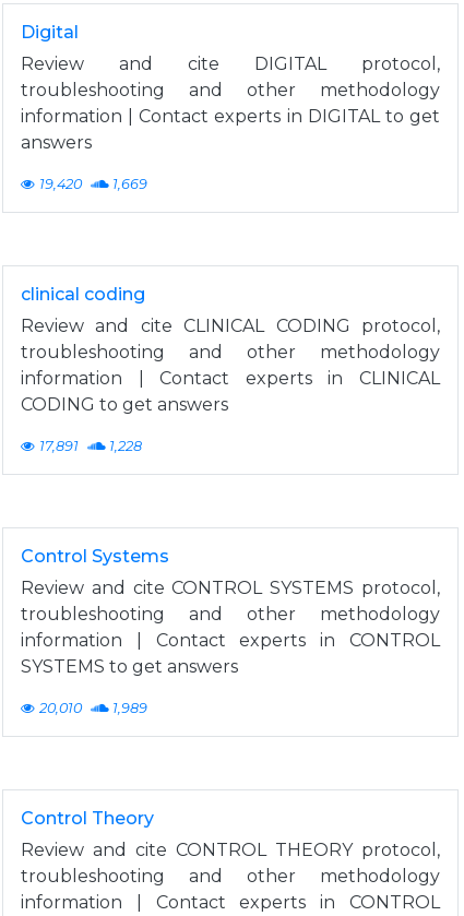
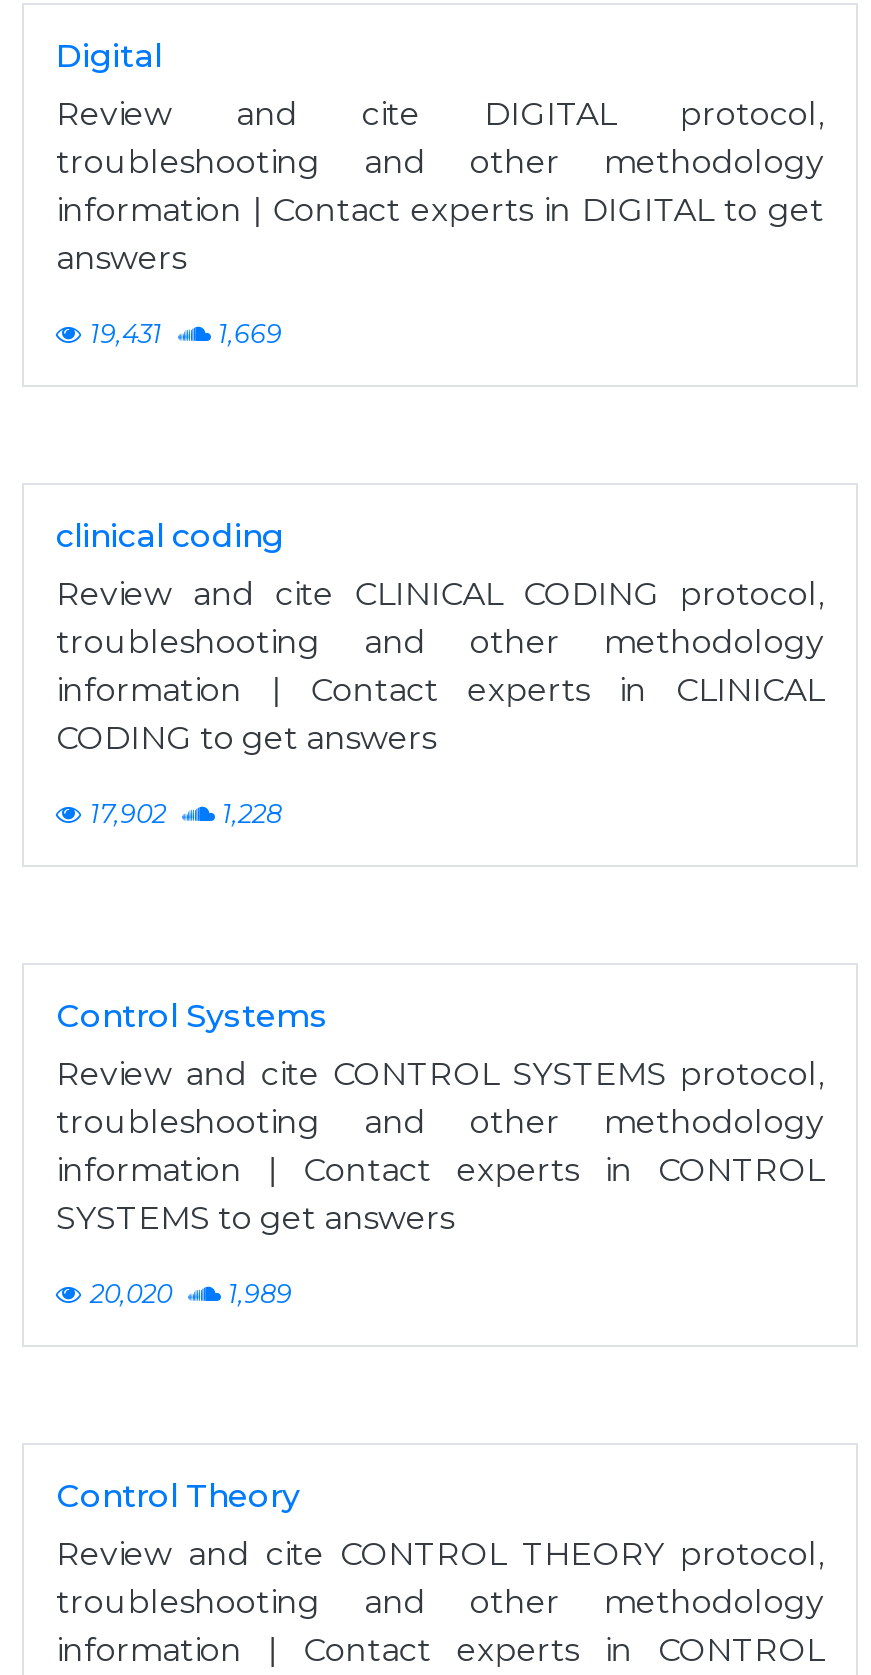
- 19,420 1,669
+ 19,431 1,669

- 17,891 1,228
+ 17,902 1,228

- 20,010 1,989
+ 20,020 1,989
